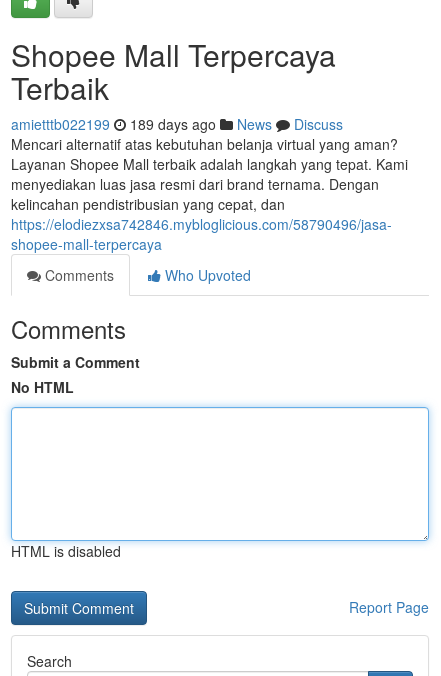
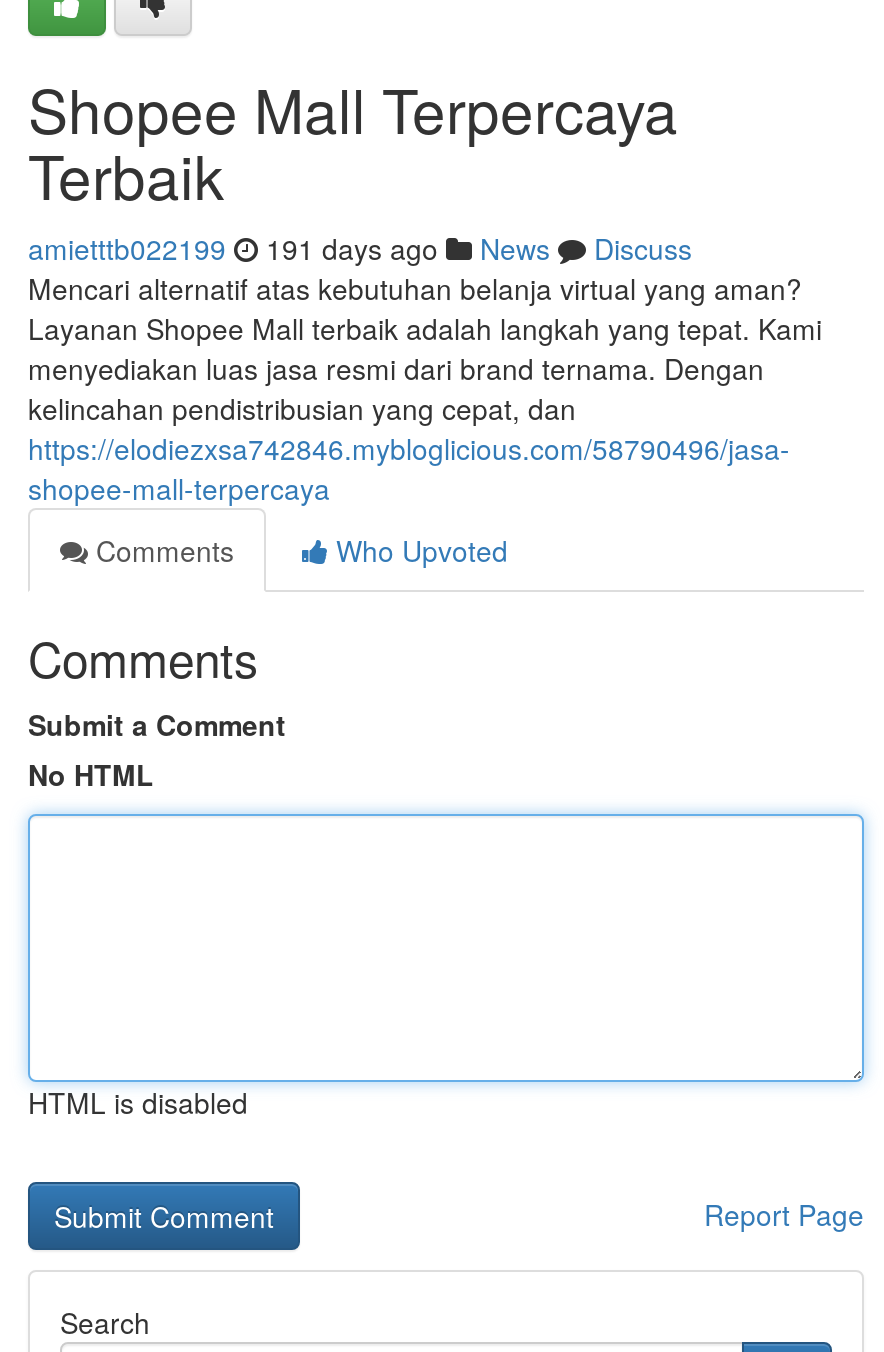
- amietttb022199 189 days ago News Discuss
+ amietttb022199 191 days ago News Discuss
